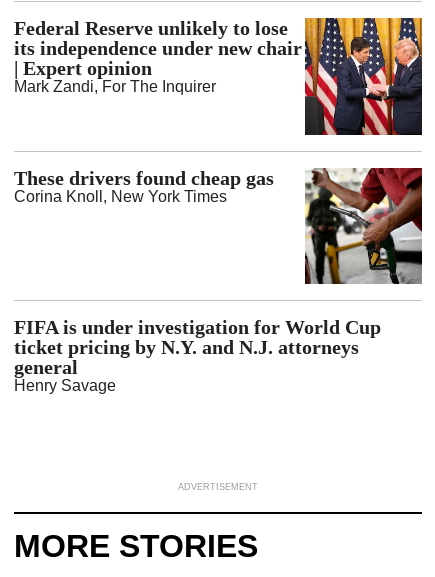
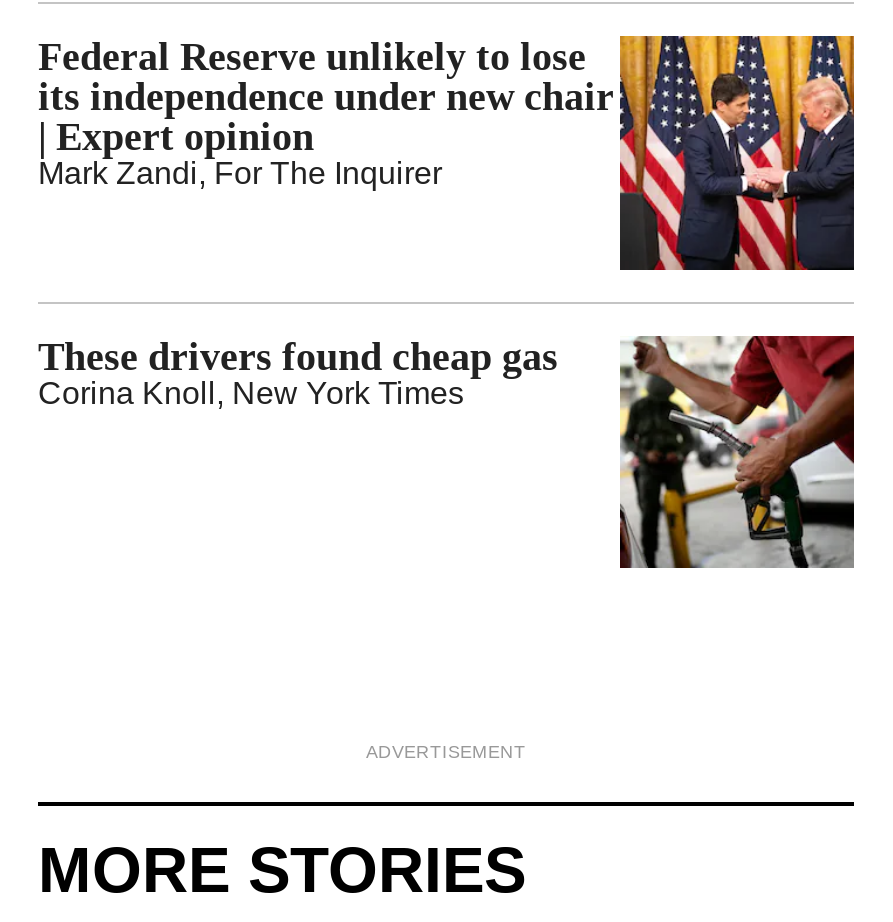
- FIFA is under investigation for World Cup
- ticket pricing by N.Y. and N.J. attorneys
- general
- Henry Savage
